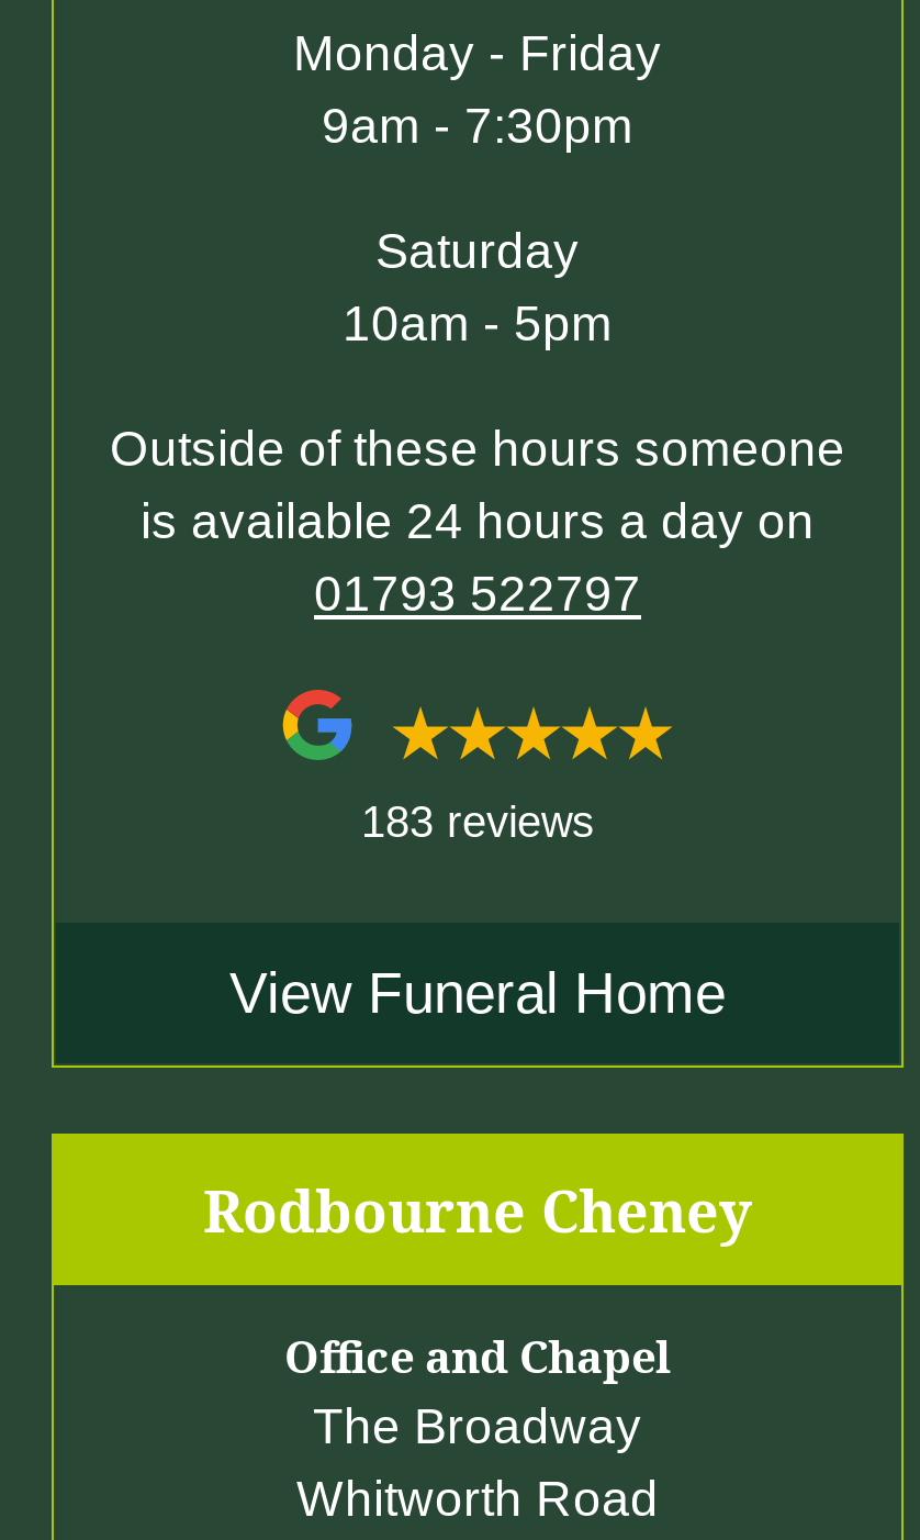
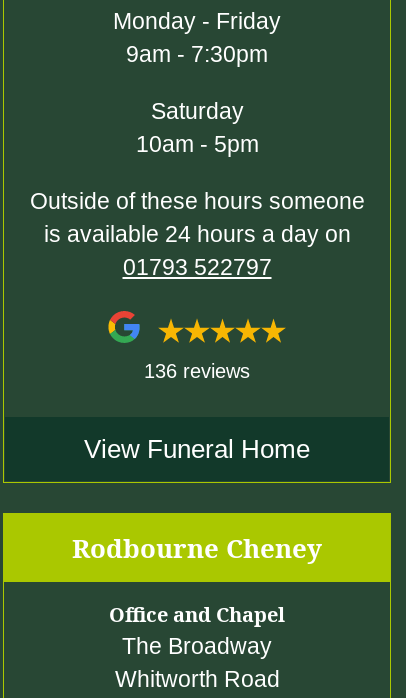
- 183 reviews
+ 136 reviews
